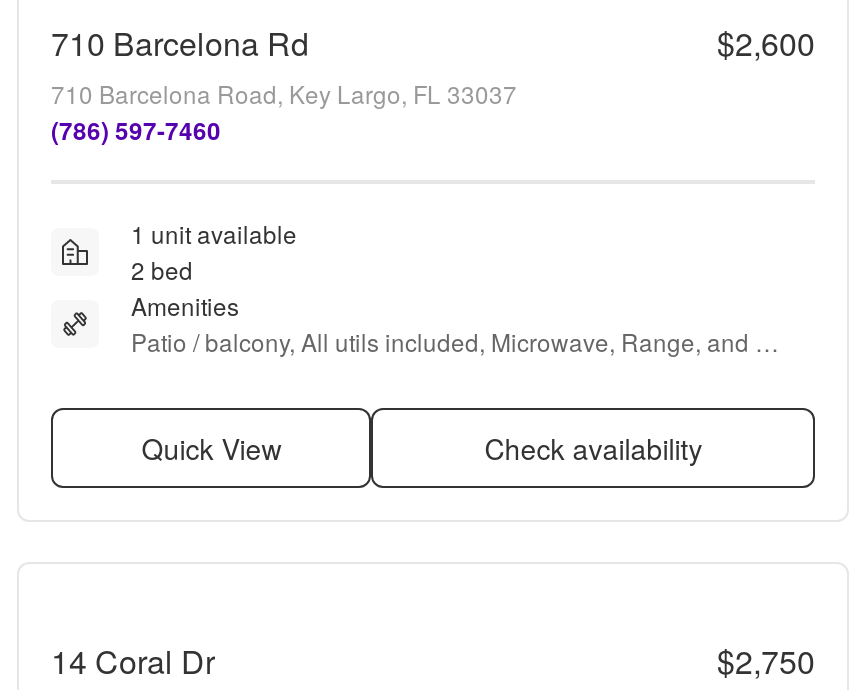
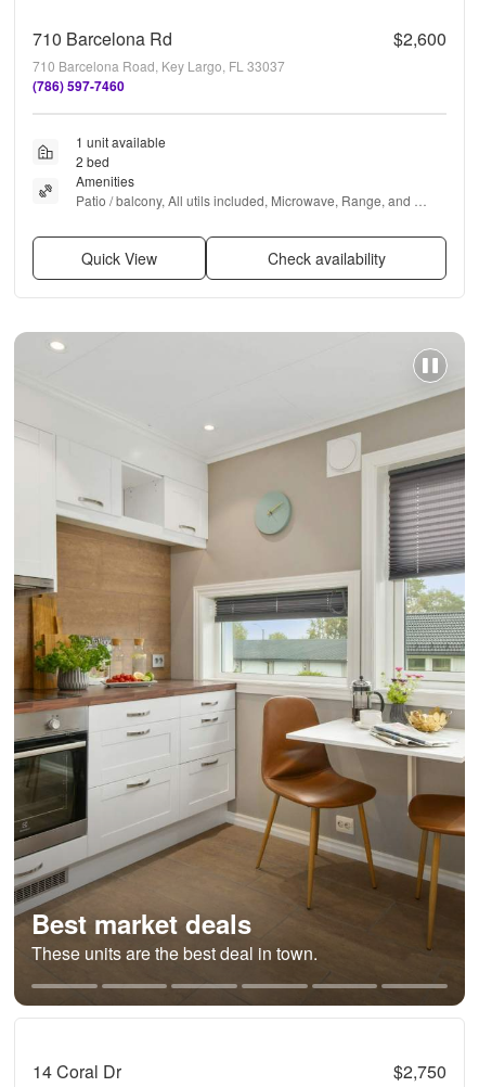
+ [image]
+ Best market deals
+ These units are the best deal in town.
